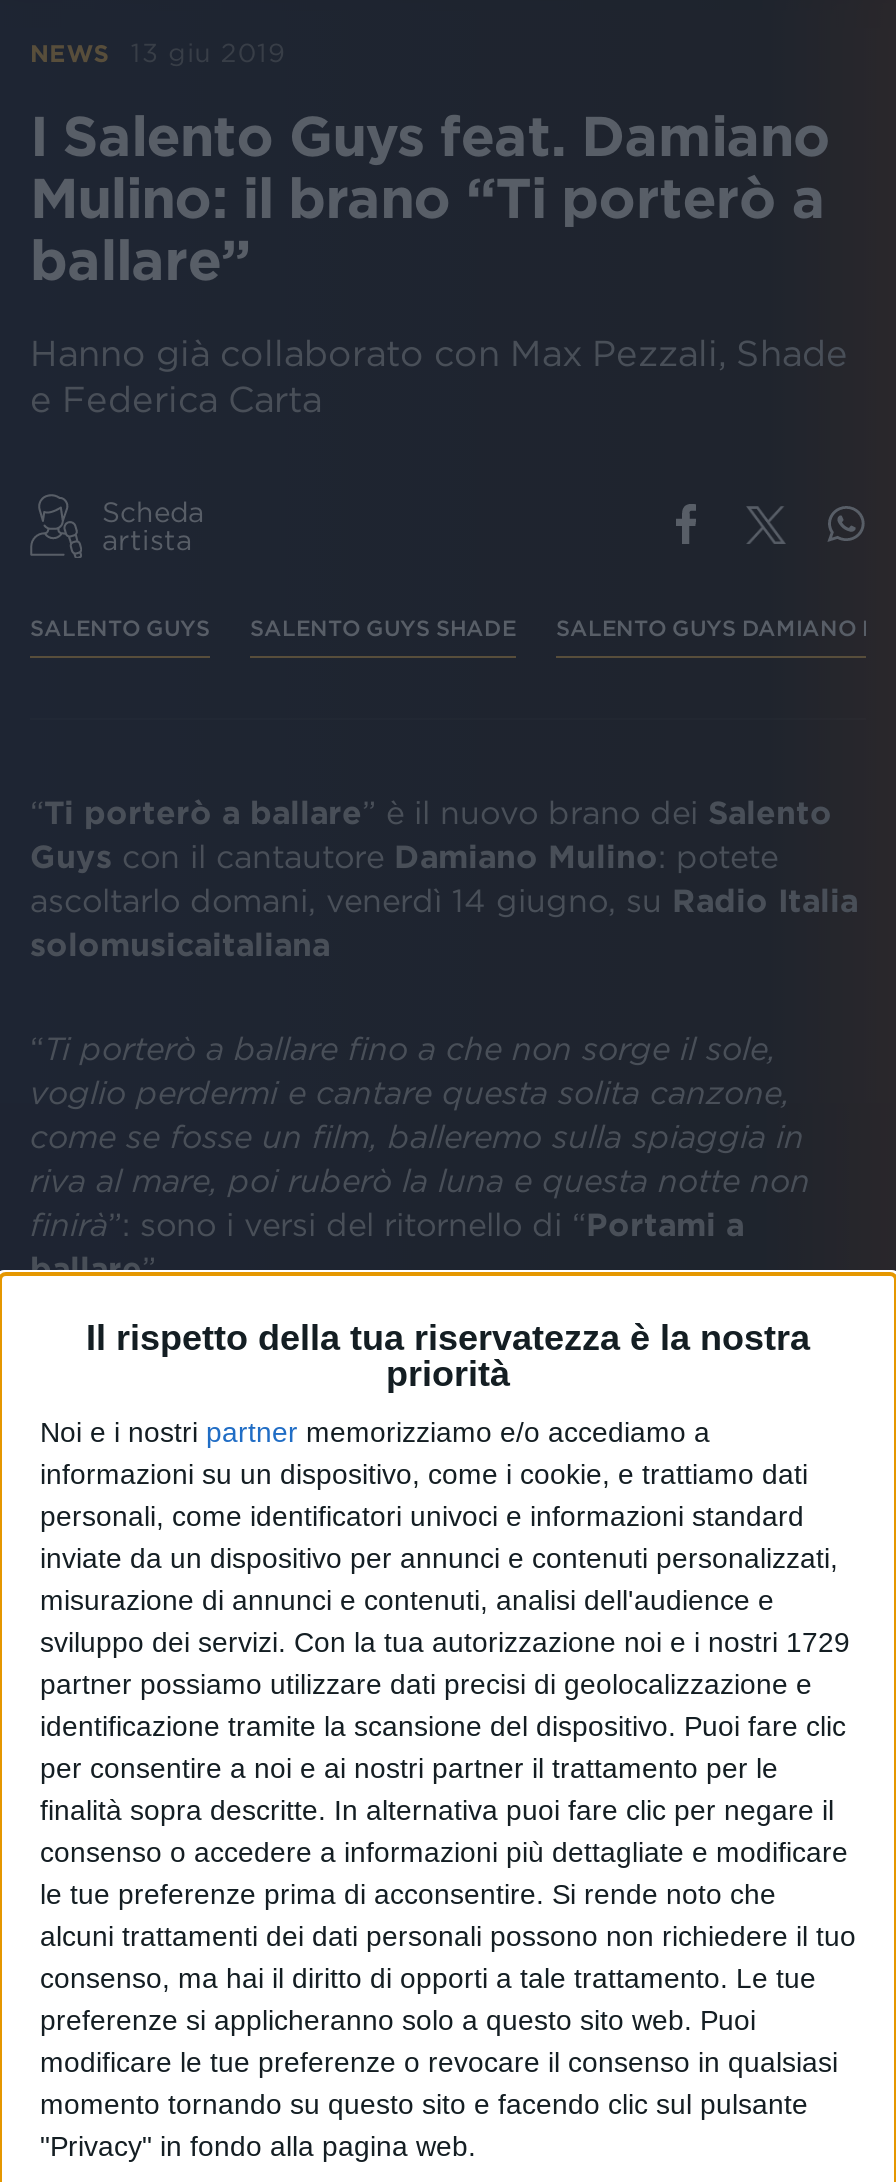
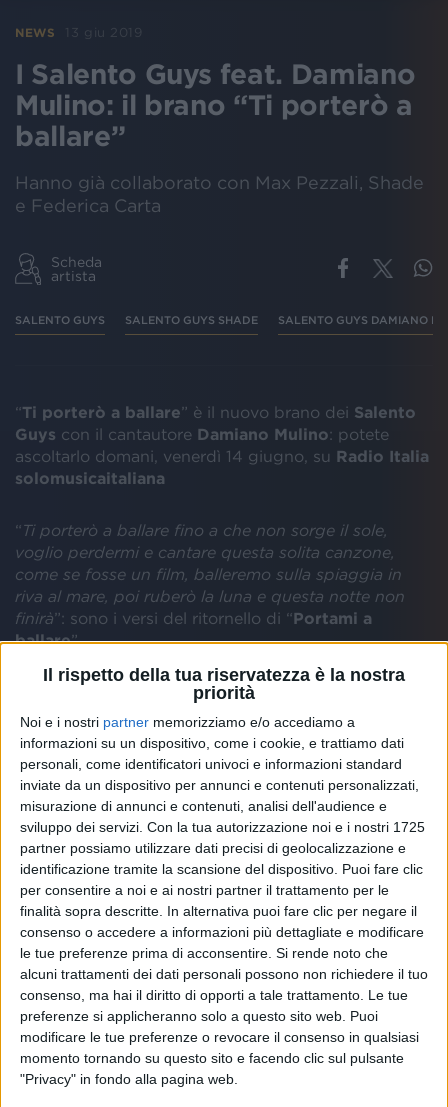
- sviluppo dei servizi. Con la tua autorizzazione noi e i nostri 1729
+ sviluppo dei servizi. Con la tua autorizzazione noi e i nostri 1725
